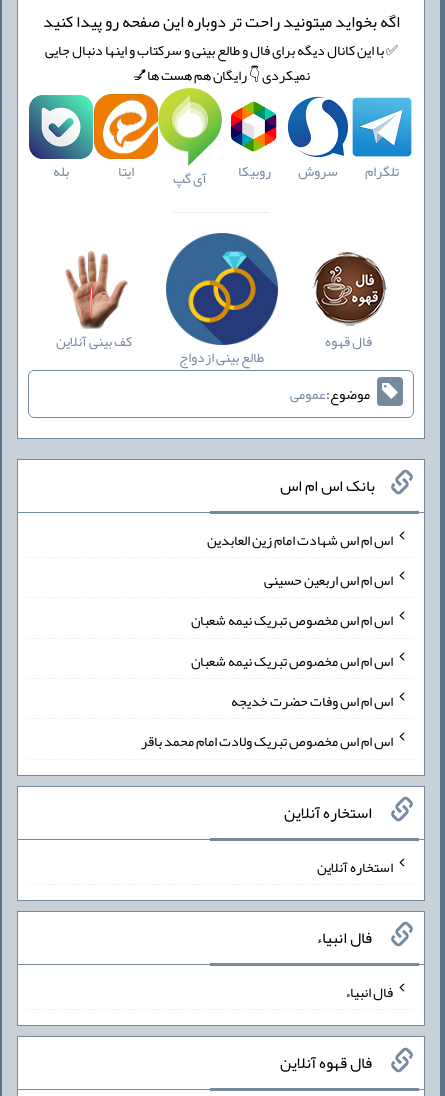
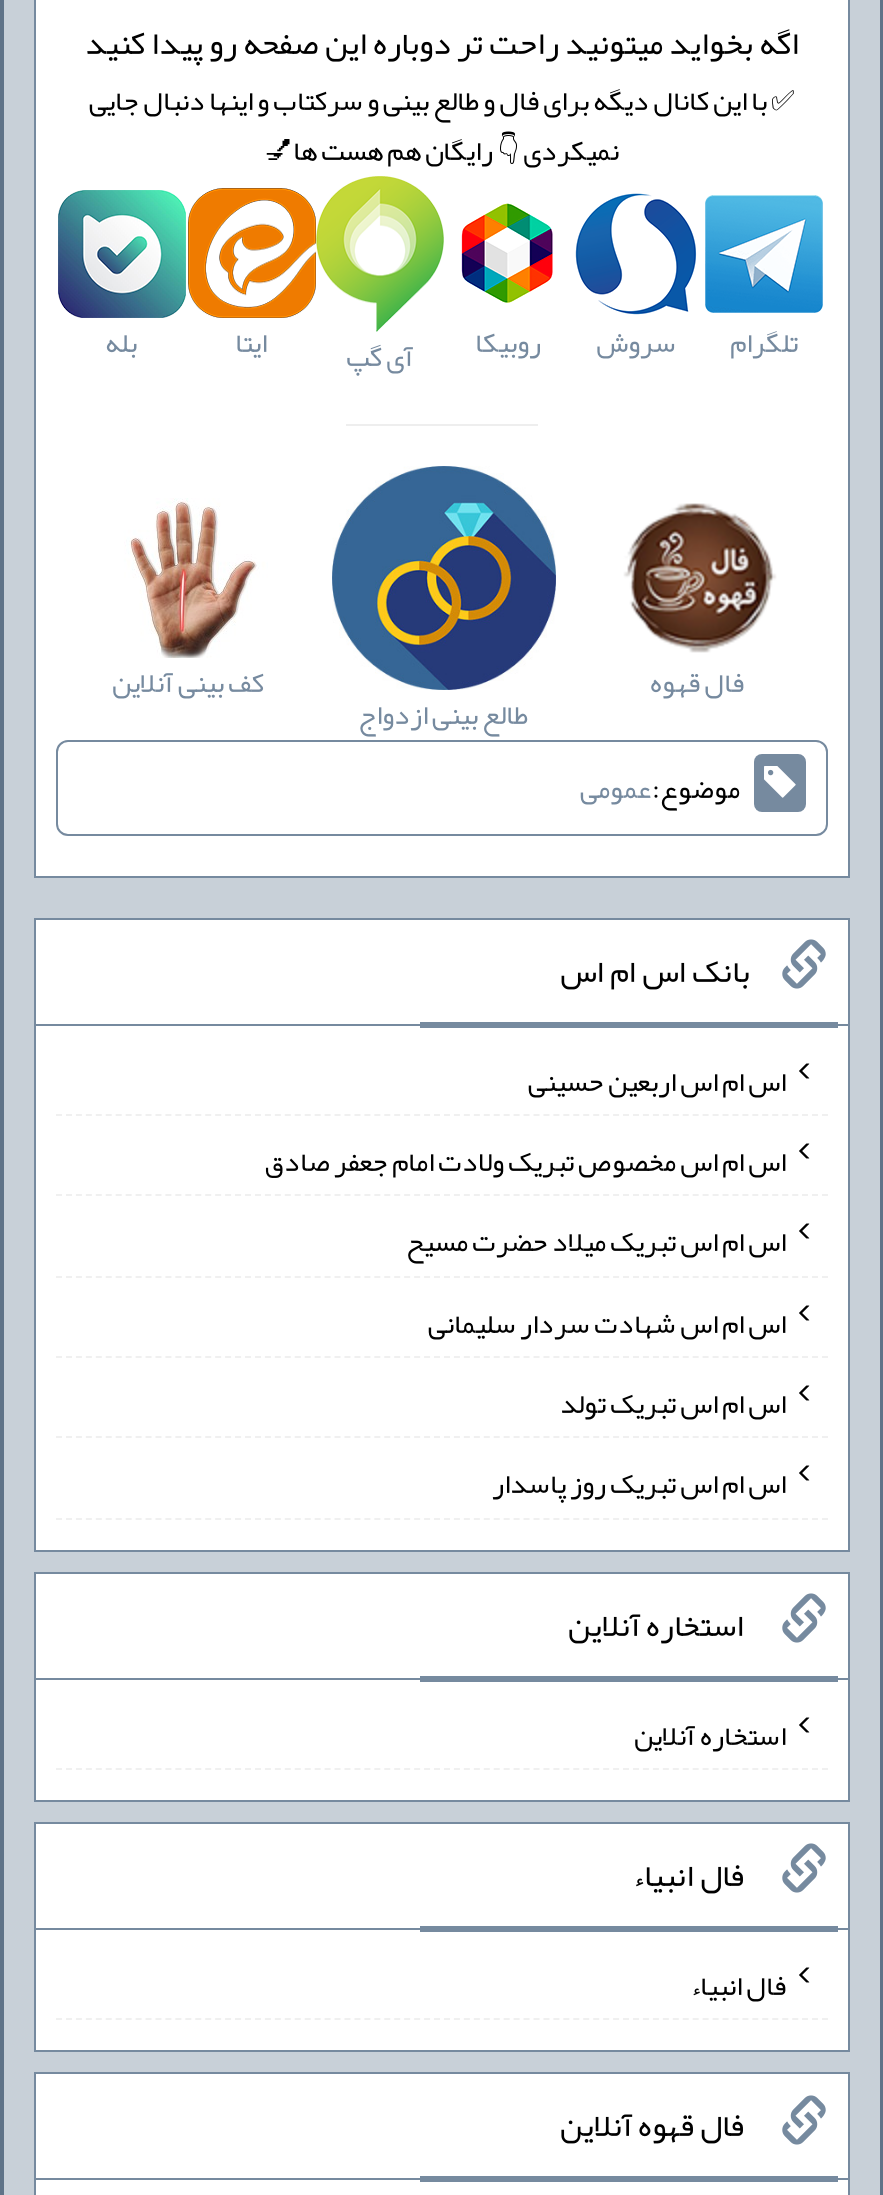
- اس ام اس شهادت امام زین العابدین

moved up: اس ام اس اربعین حسینی

- اس ام اس مخصوص تبریک نیمه شعبان
- اس ام اس مخصوص تبریک نیمه شعبان
- اس ام اس وفات حضرت خدیجه
- اس ام اس مخصوص تبریک ولادت امام محمد باقر
+ اس ام اس مخصوص تبریک ولادت امام جعفر صادق
+ اس ام اس تبریک میلاد حضرت مسیح
+ اس ام اس شهادت سردار سلیمانی
+ اس ام اس تبریک تولد
+ اس ام اس تبریک روز پاسدار
